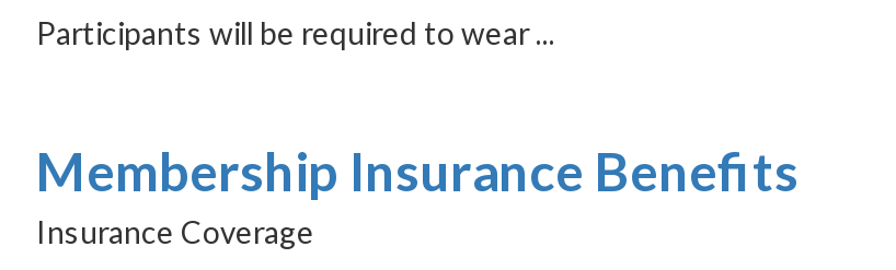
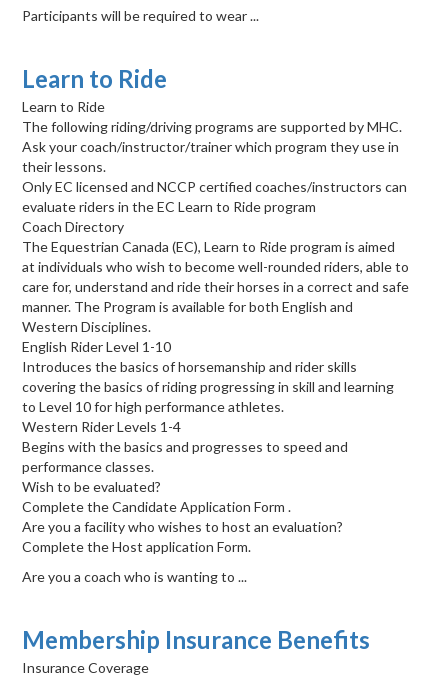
+ Learn to Ride
+ Learn to Ride
+ The following riding/driving programs are supported by MHC.
+ Ask your coach/instructor/trainer which program they use in
+ their lessons.
+ Only EC licensed and NCCP certified coaches/instructors can
+ evaluate riders in the EC Learn to Ride program
+ Coach Directory
+ The Equestrian Canada (EC), Learn to Ride program is aimed
+ at individuals who wish to become well-rounded riders, able to
+ care for, understand and ride their horses in a correct and safe
+ manner. The Program is available for both English and
+ Western Disciplines.
+ English Rider Level 1-10
+ Introduces the basics of horsemanship and rider skills
+ covering the basics of riding progressing in skill and learning
+ to Level 10 for high performance athletes.
+ Western Rider Levels 1-4
+ Begins with the basics and progresses to speed and
+ performance classes.
+ Wish to be evaluated?
+ Complete the Candidate Application Form .
+ Are you a facility who wishes to host an evaluation?
+ Complete the Host application Form.
+ Are you a coach who is wanting to ...
